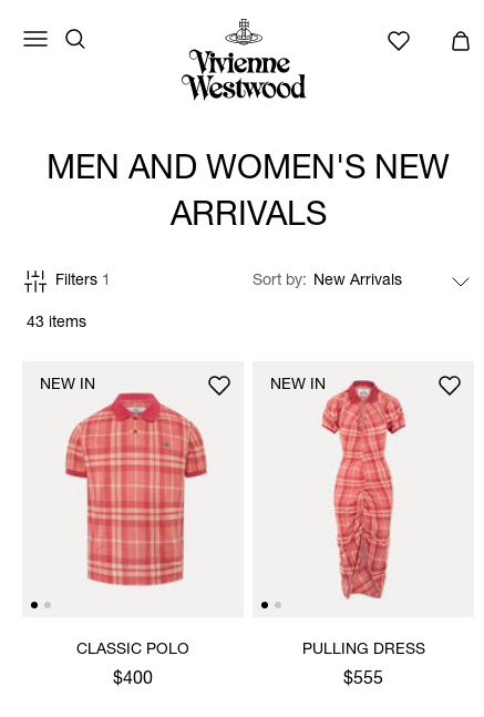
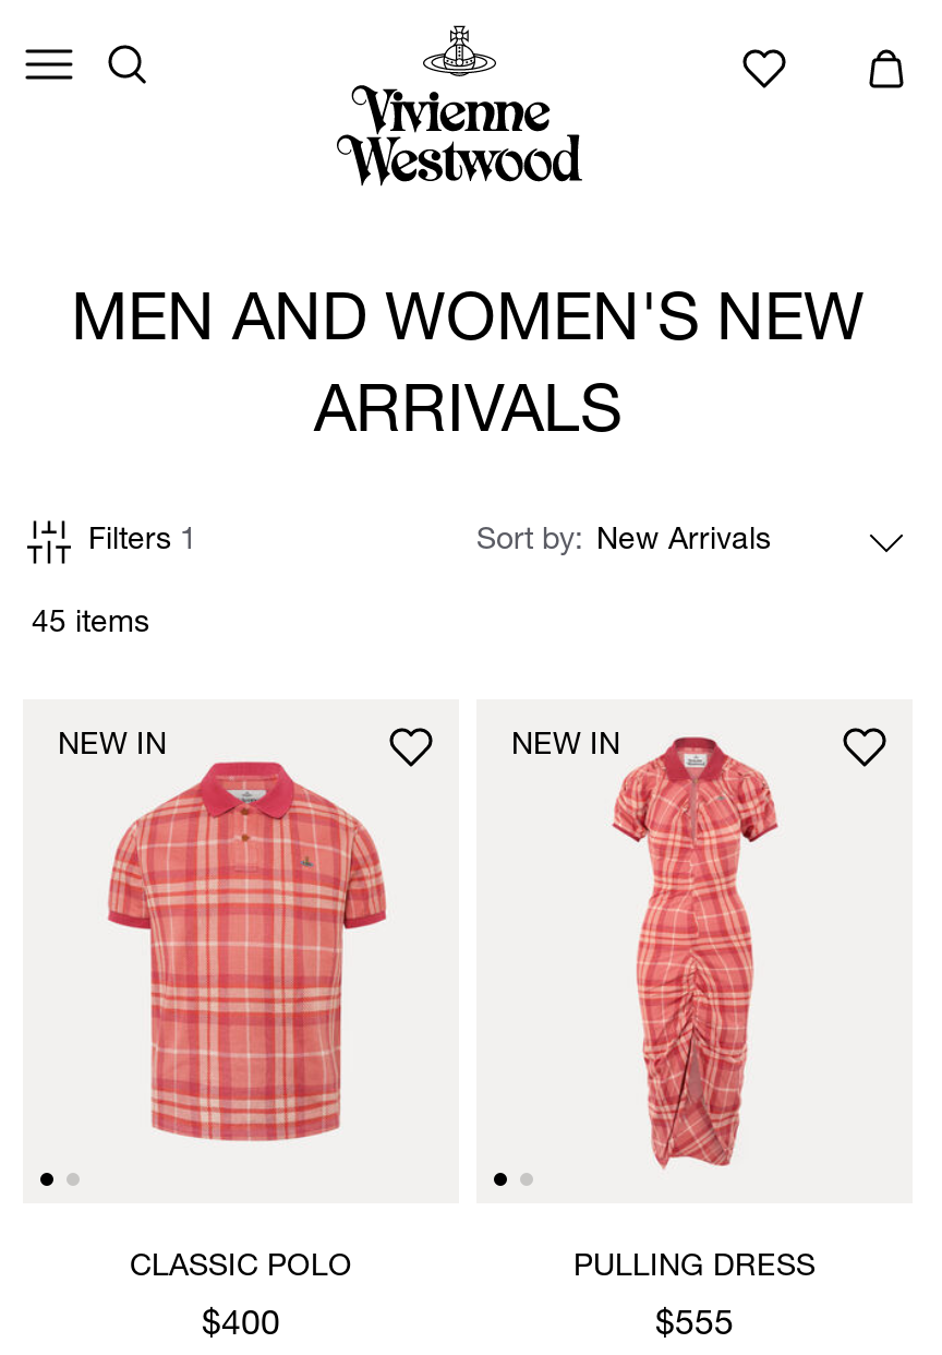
- 43 items
+ 45 items
